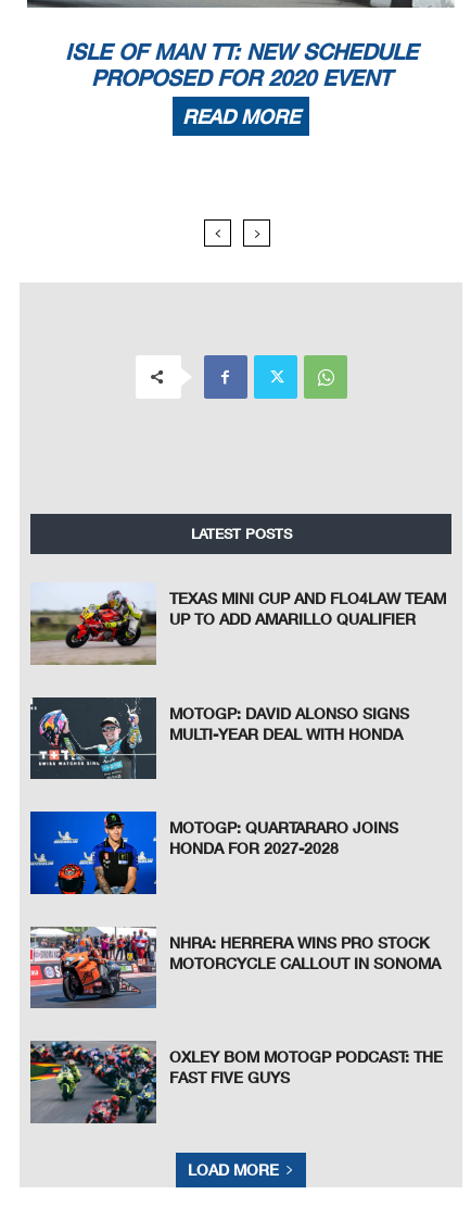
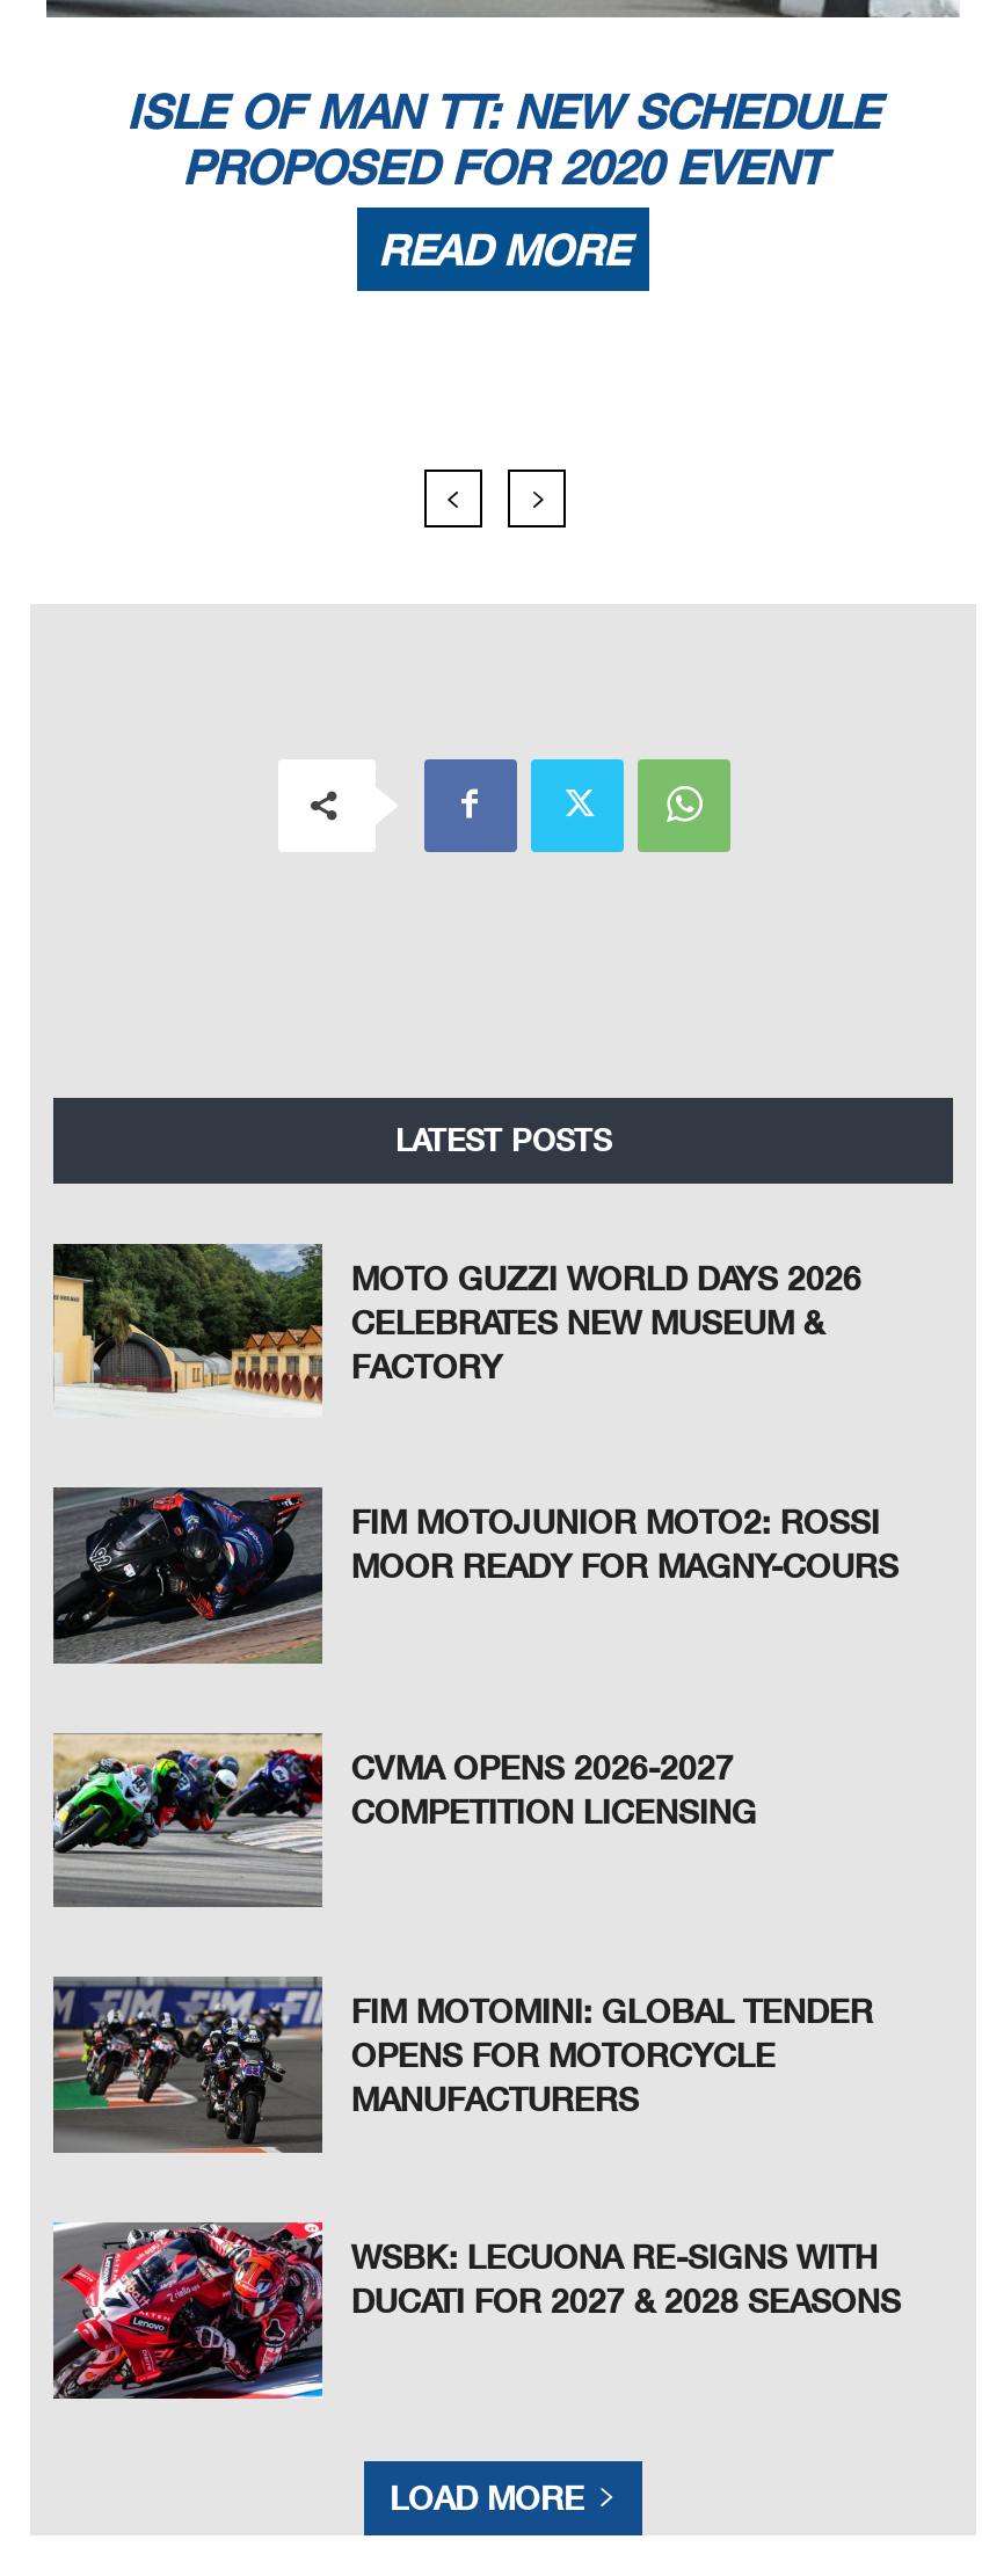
- [image]
- TEXAS MINI CUP AND FLO4LAW TEAM
- UP TO ADD AMARILLO QUALIFIER
+ [image]
+ MOTO GUZZI WORLD DAYS 2026
+ CELEBRATES NEW MUSEUM &
+ FACTORY

- [image]
- MOTOGP: DAVID ALONSO SIGNS
- MULTI-YEAR DEAL WITH HONDA
+ [image]
+ FIM MOTOJUNIOR MOTO2: ROSSI
+ MOOR READY FOR MAGNY-COURS

- [image]
- MOTOGP: QUARTARARO JOINS
- HONDA FOR 2027-2028
+ [image]
+ CVMA OPENS 2026-2027
+ COMPETITION LICENSING

- [image]
- NHRA: HERRERA WINS PRO STOCK
- MOTORCYCLE CALLOUT IN SONOMA
+ [image]
+ FIM MOTOMINI: GLOBAL TENDER
+ OPENS FOR MOTORCYCLE
+ MANUFACTURERS

- [image]
- OXLEY BOM MOTOGP PODCAST: THE
- FAST FIVE GUYS
+ [image]
+ WSBK: LECUONA RE-SIGNS WITH
+ DUCATI FOR 2027 & 2028 SEASONS
